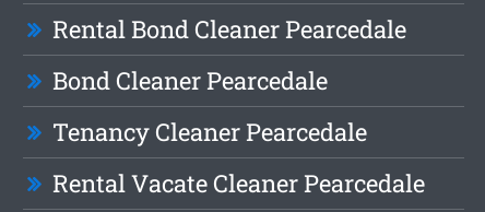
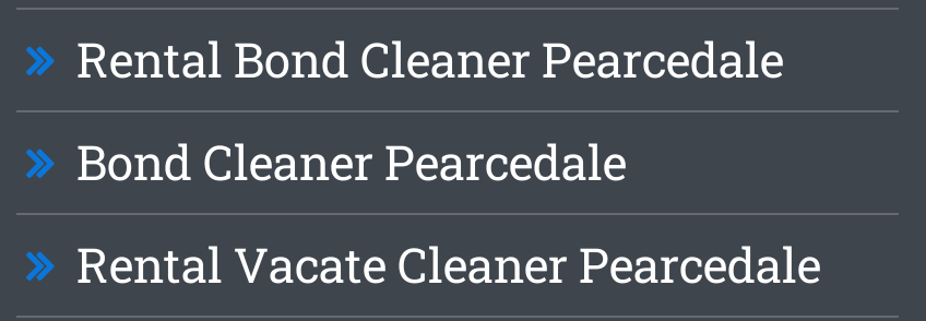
- Tenancy Cleaner Pearcedale
